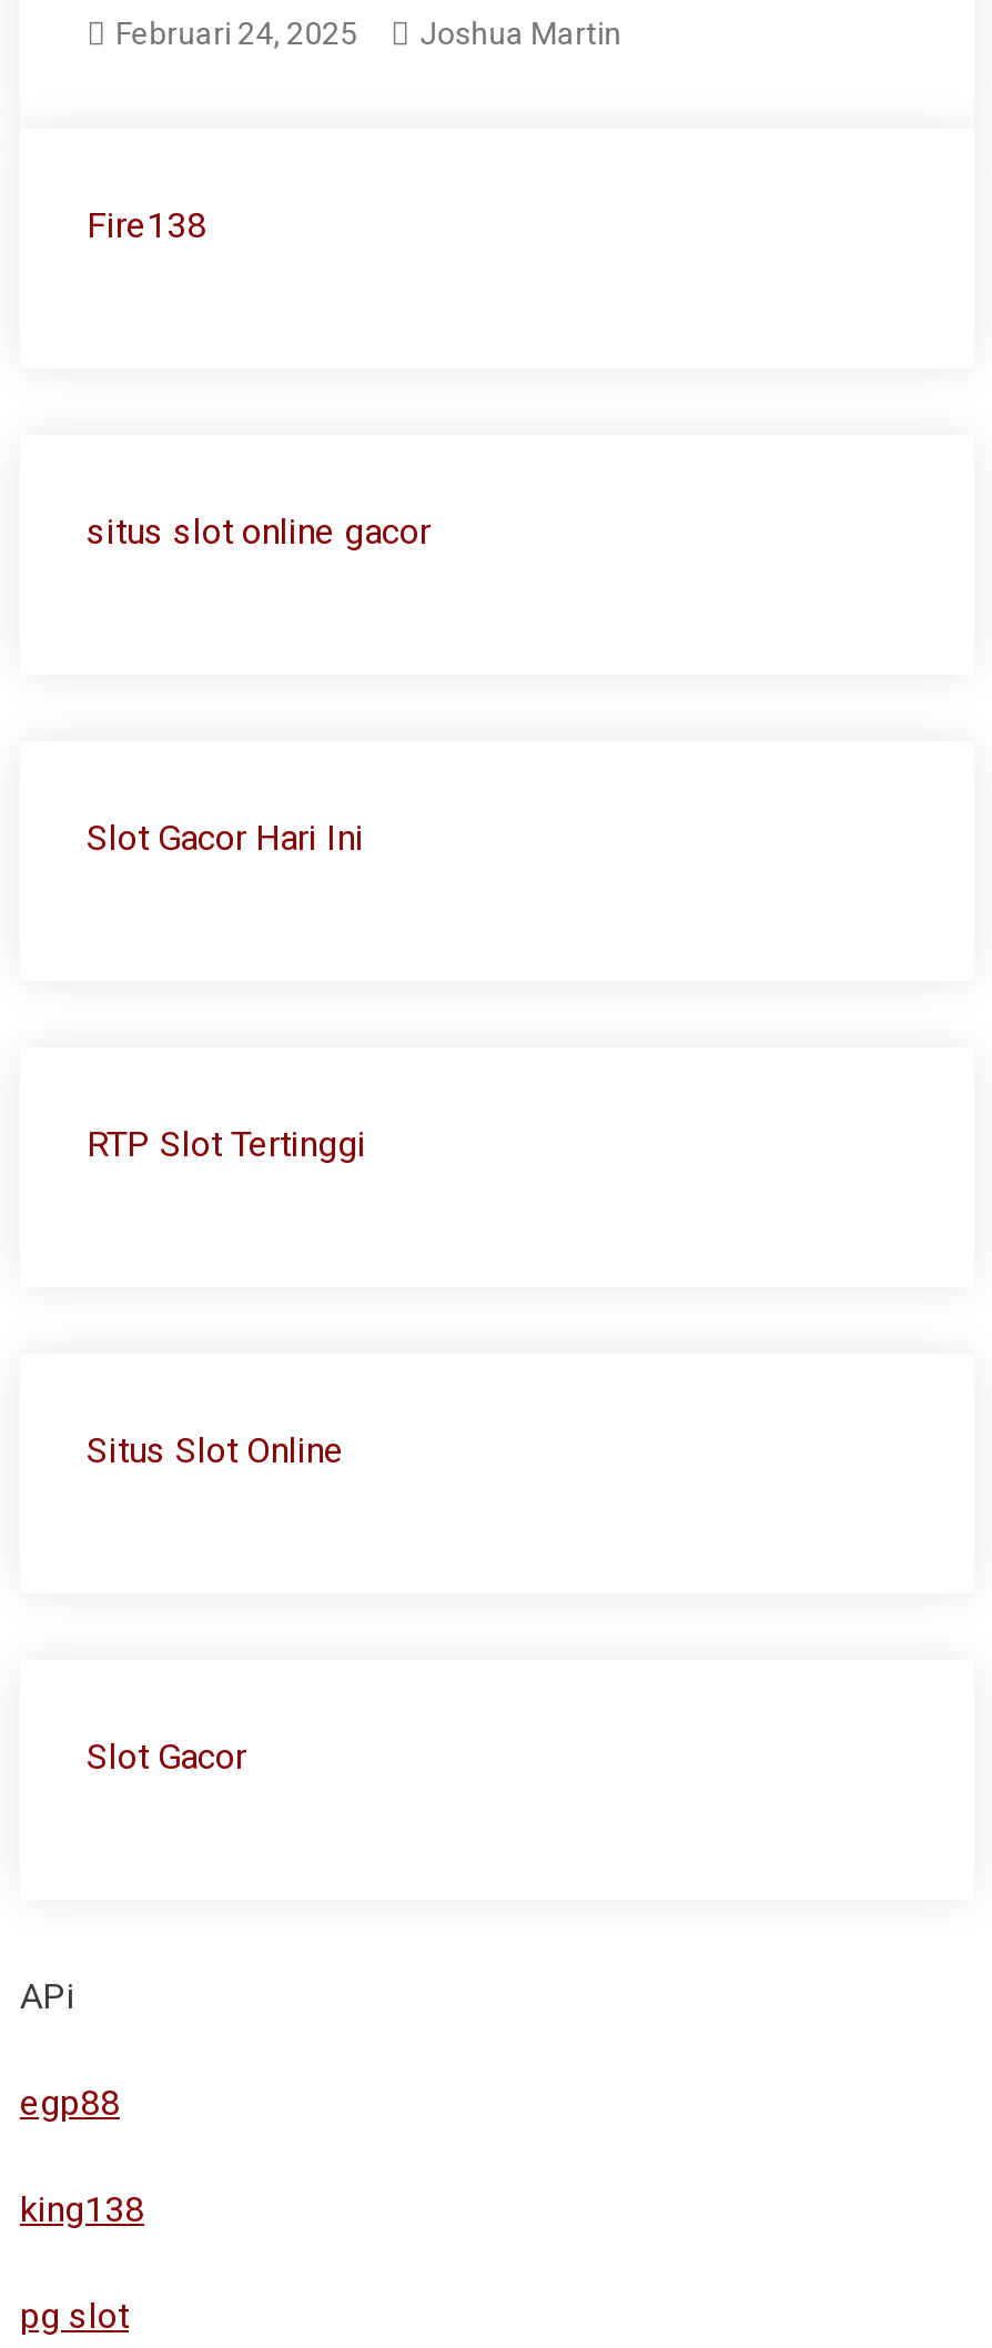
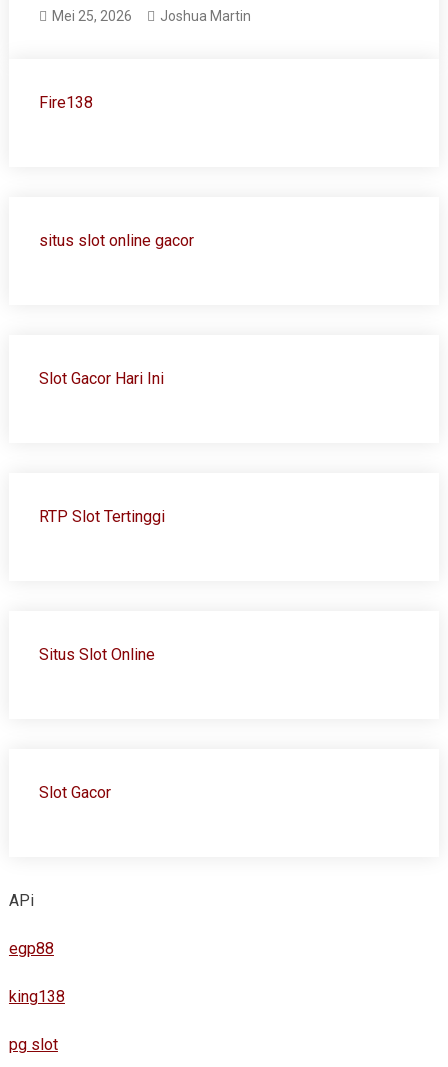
- Februari 24, 2025 Joshua Martin
+ Mei 25, 2026 Joshua Martin
